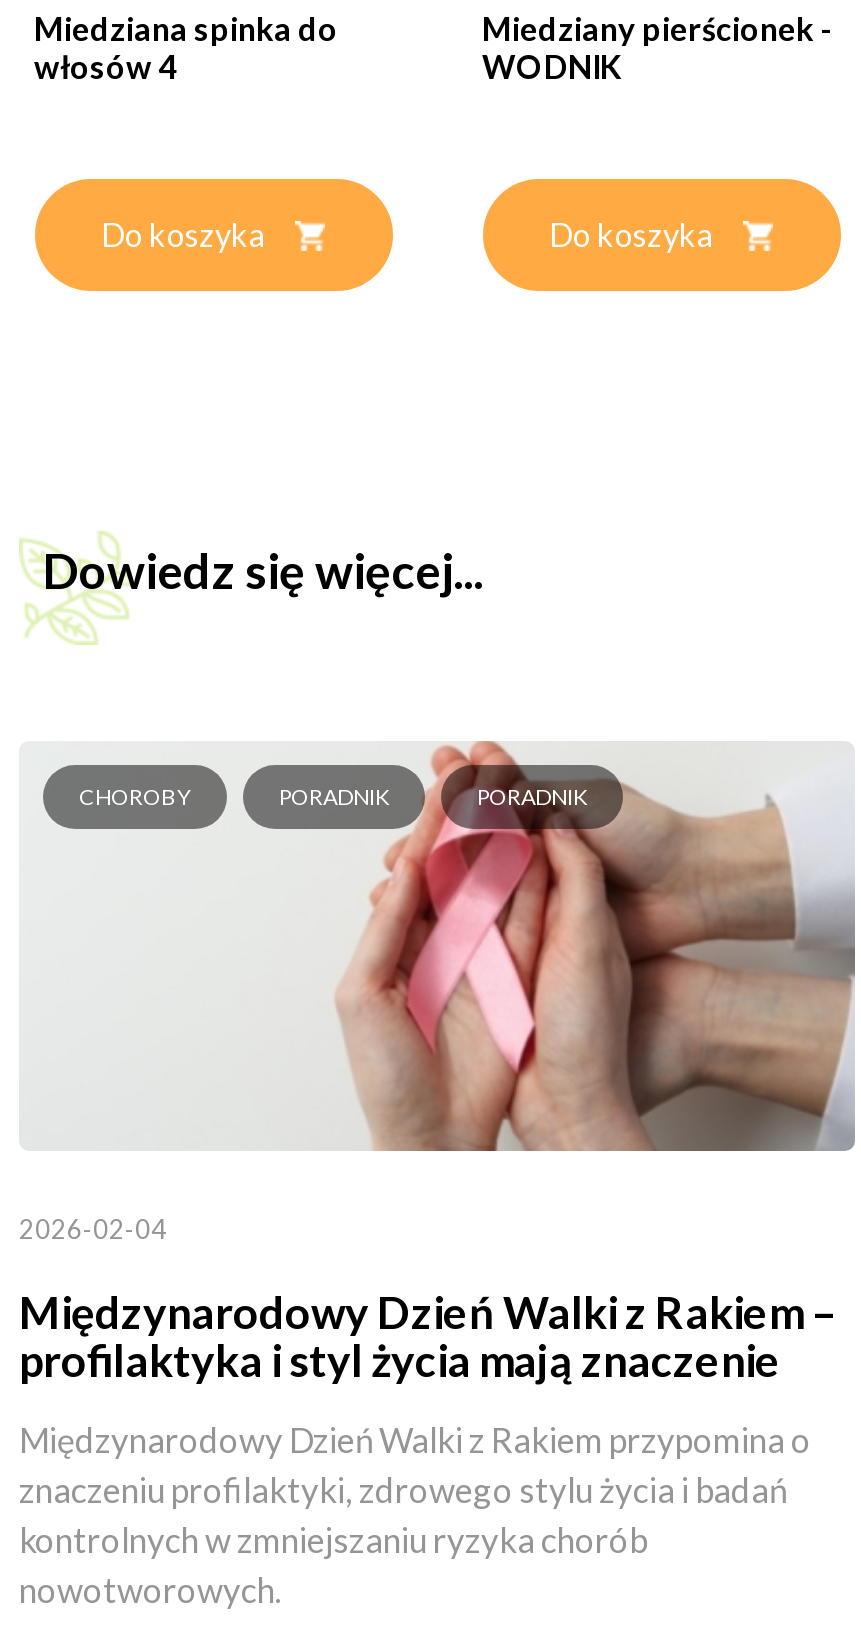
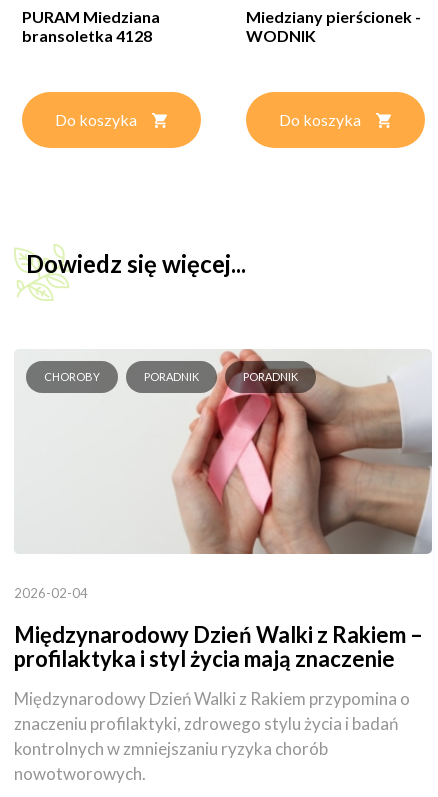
- Miedziana spinka do
- włosów 4
+ PURAM Miedziana
+ bransoletka 4128
